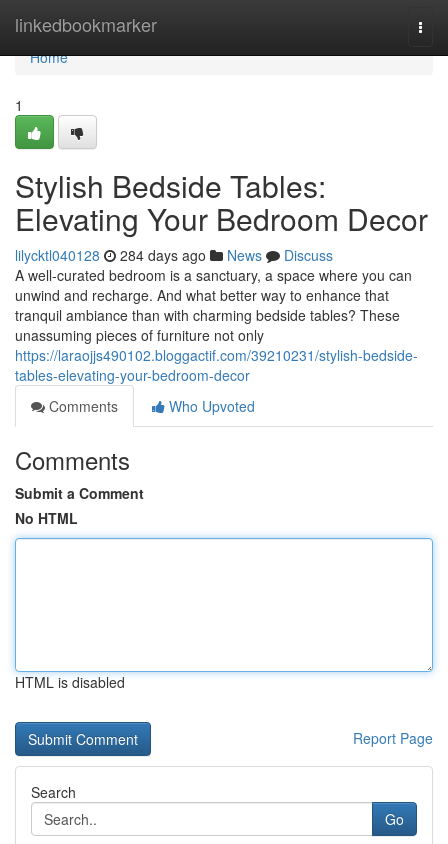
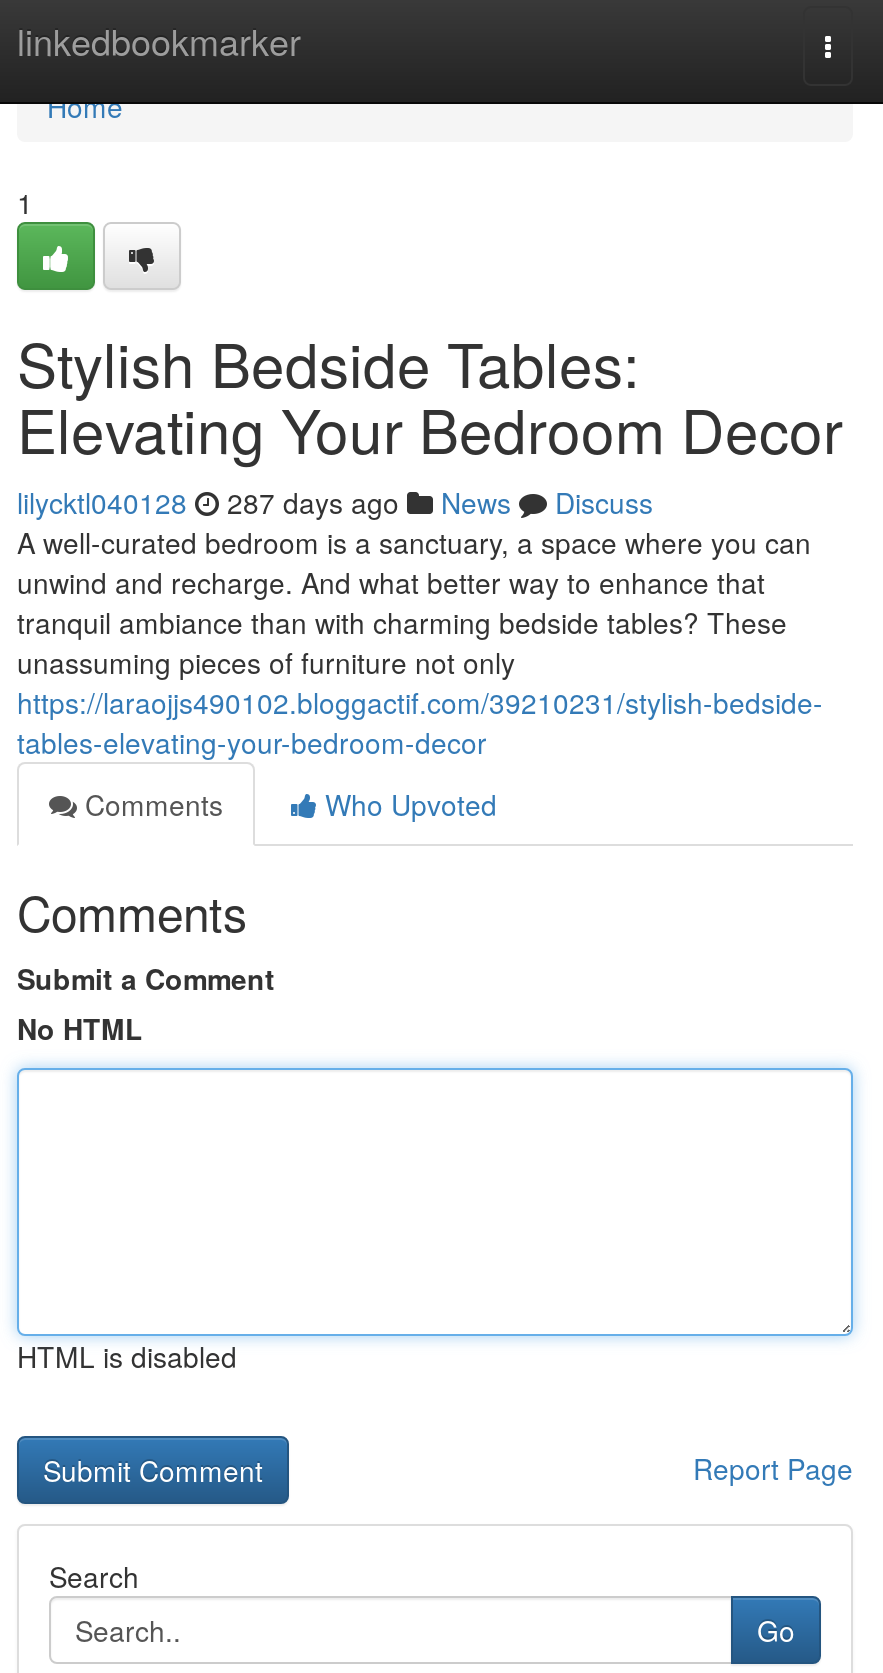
- lilycktl040128 284 days ago News Discuss
+ lilycktl040128 287 days ago News Discuss
